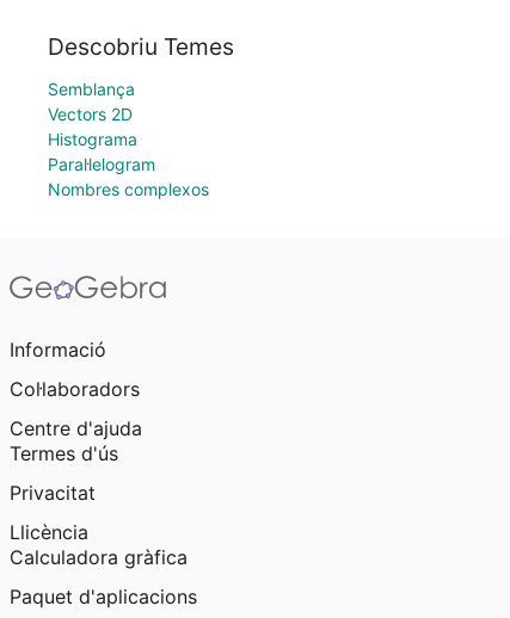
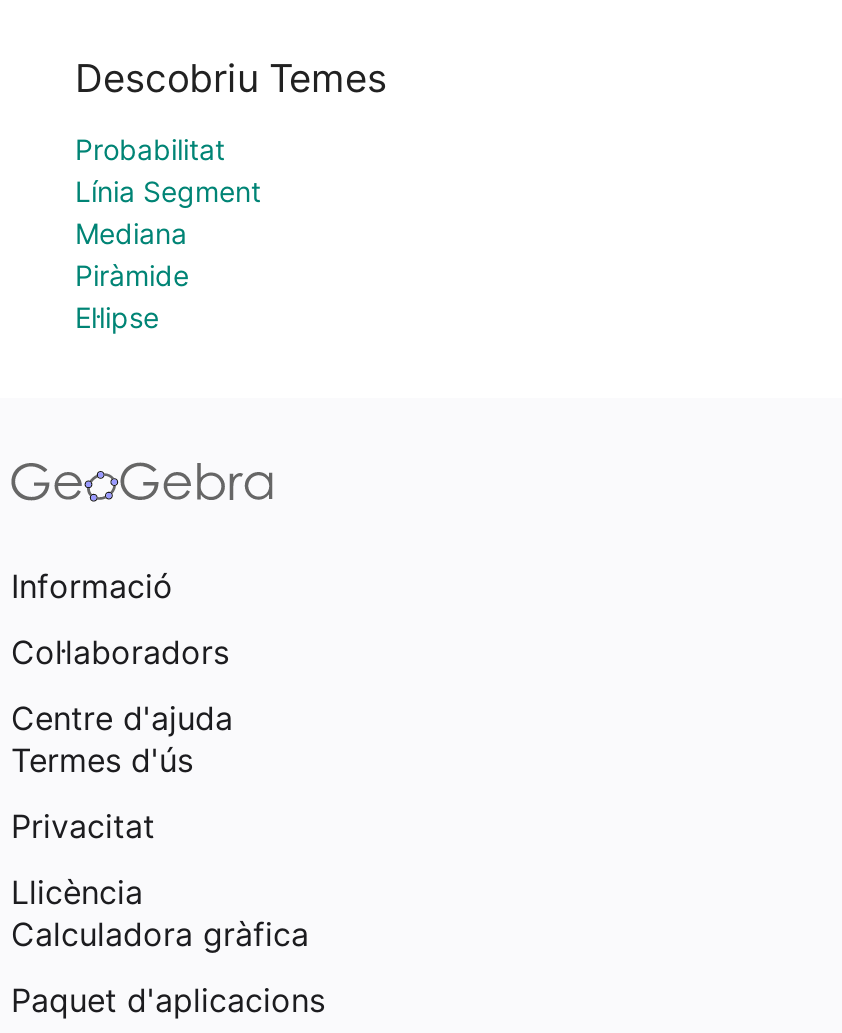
- Semblança
- Vectors 2D
- Histograma
- Paral·lelogram
- Nombres complexos
+ Probabilitat
+ Línia Segment
+ Mediana
+ Piràmide
+ El·lipse
